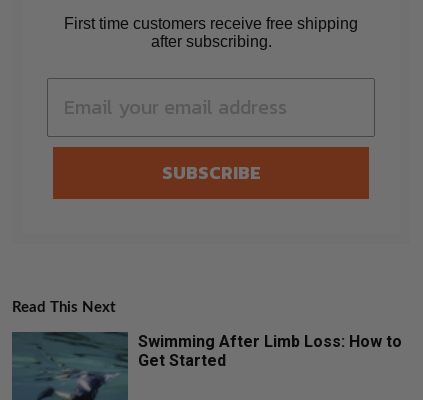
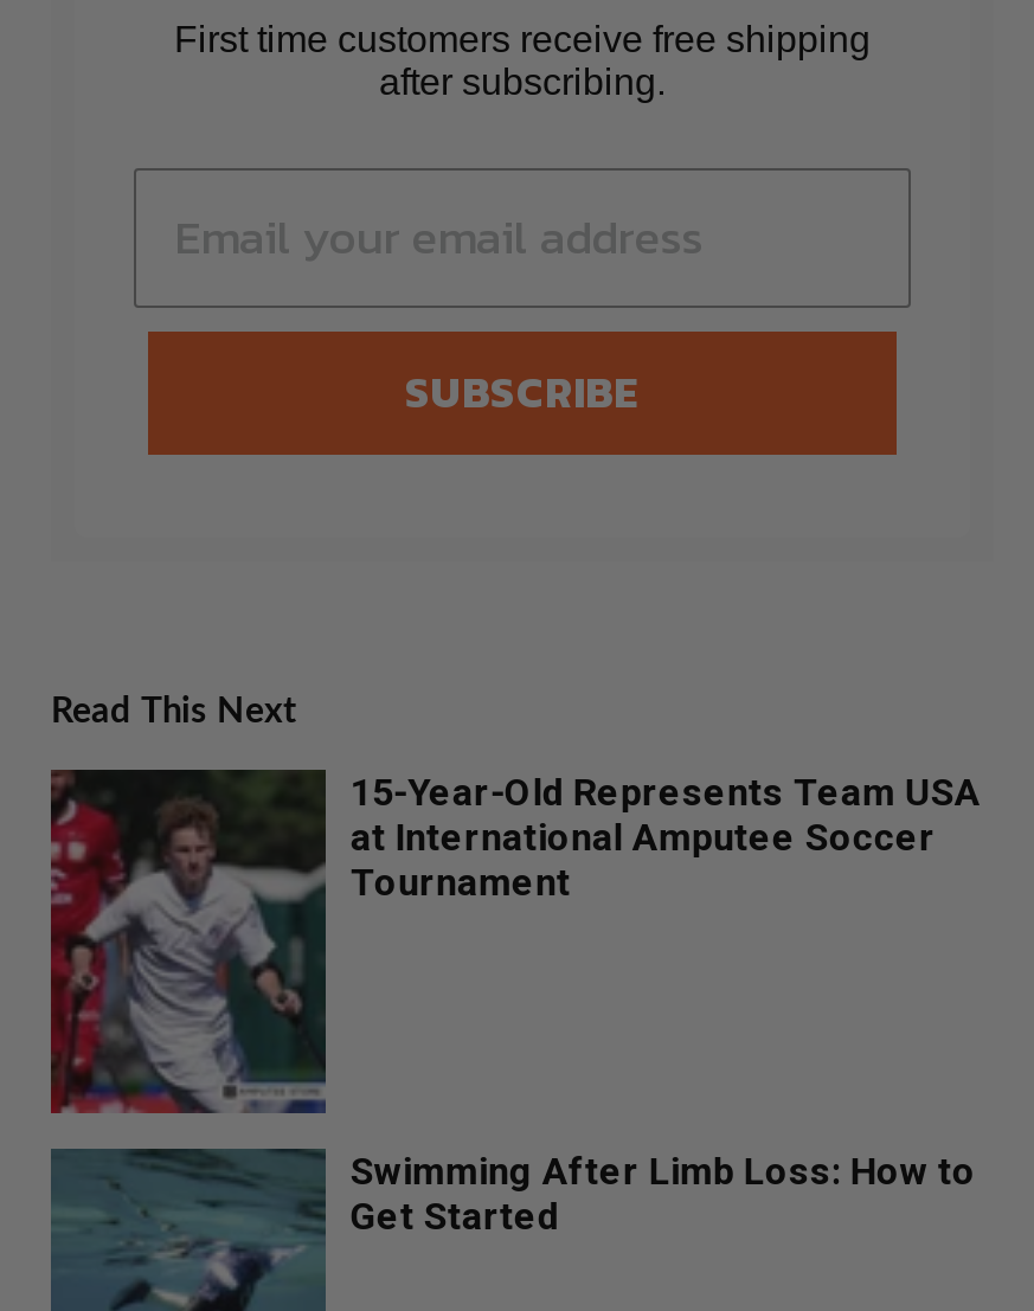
+ [image]
+ 15-Year-Old Represents Team USA
+ at International Amputee Soccer
+ Tournament
